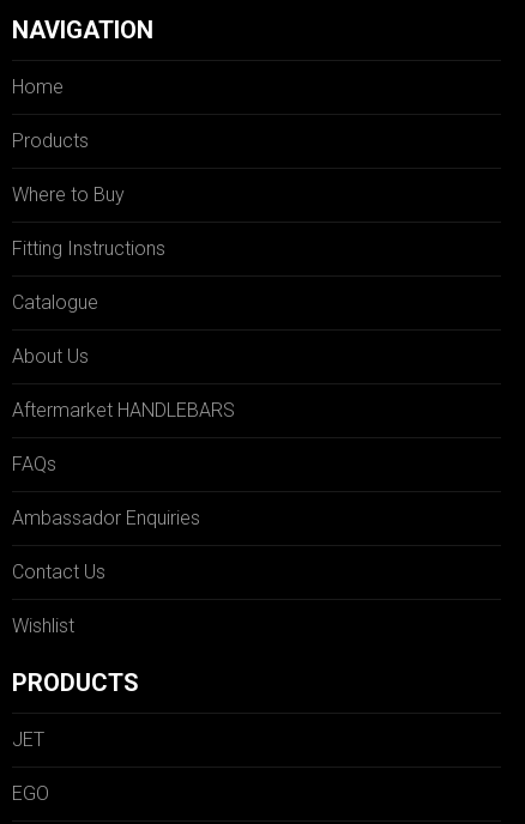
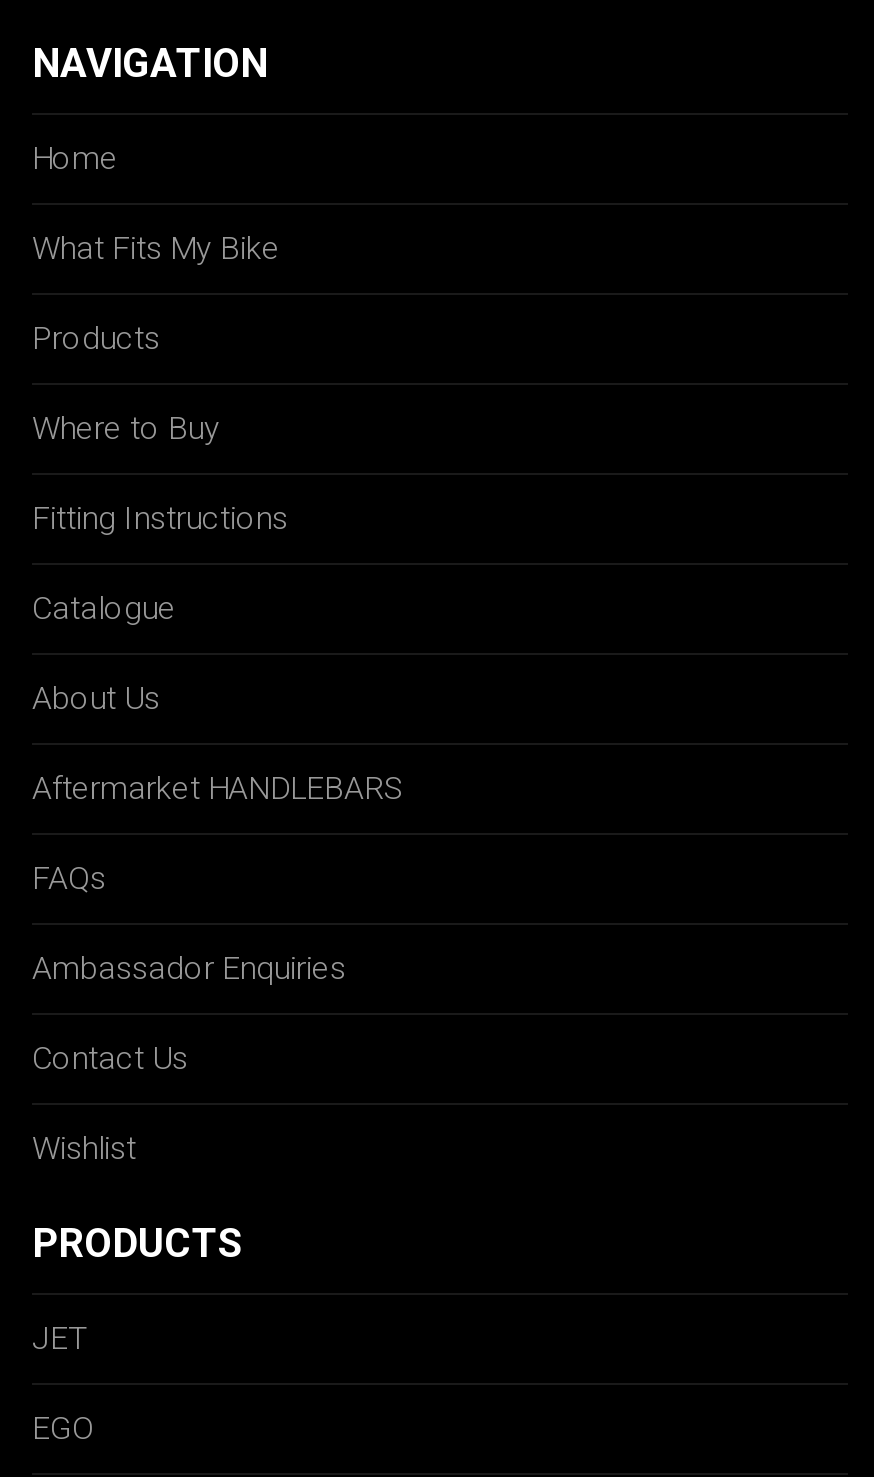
+ What Fits My Bike
